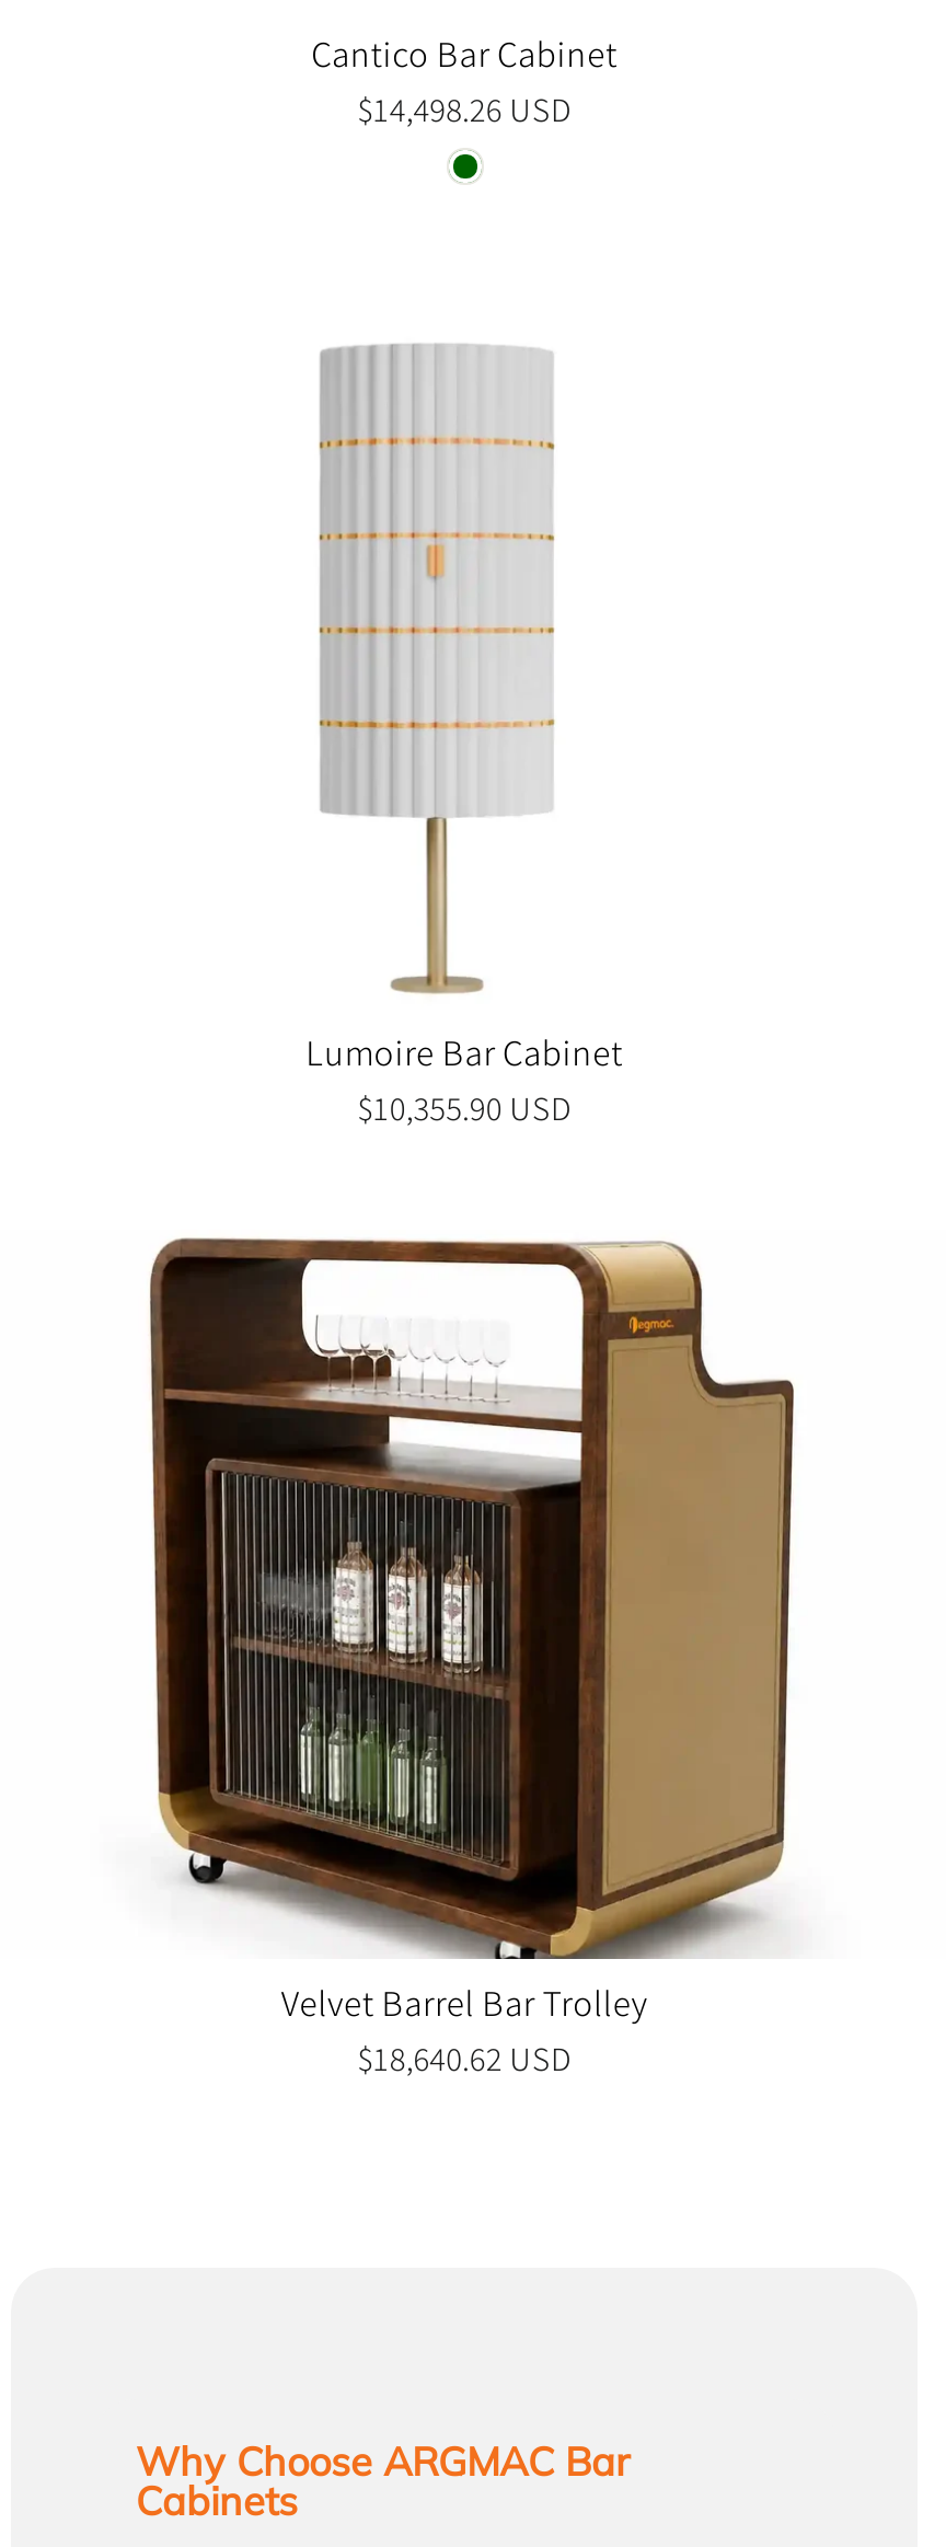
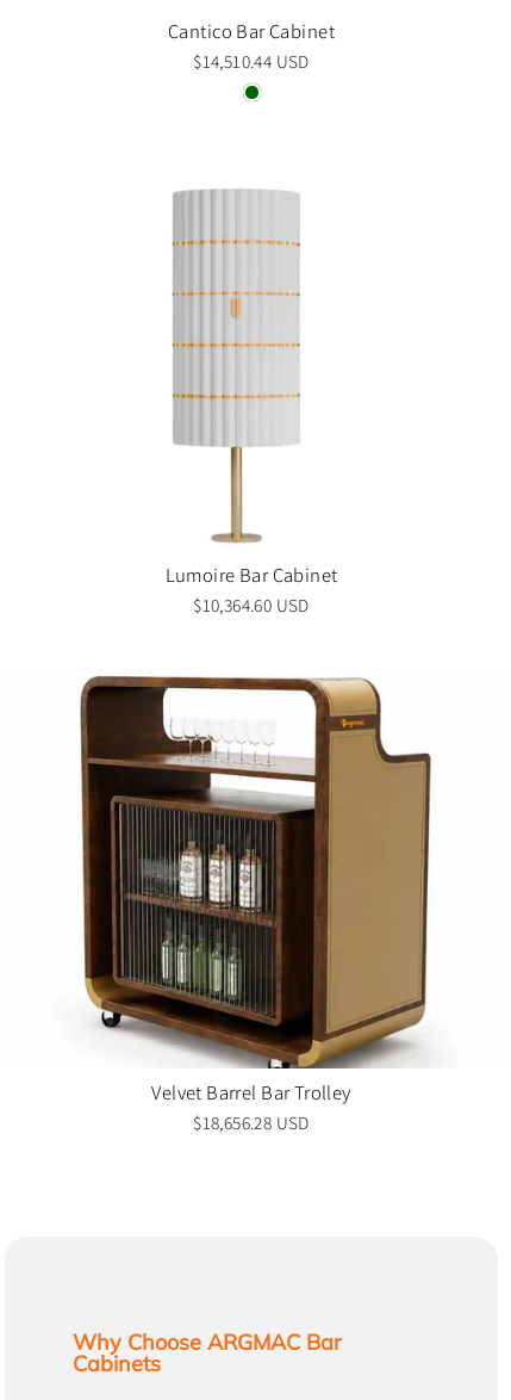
- $14,498.26 USD
+ $14,510.44 USD

- $10,355.90 USD
+ $10,364.60 USD

- $18,640.62 USD
+ $18,656.28 USD
